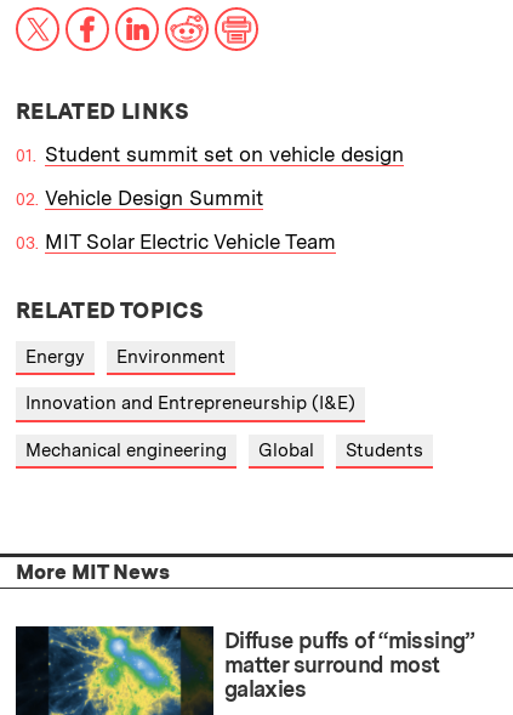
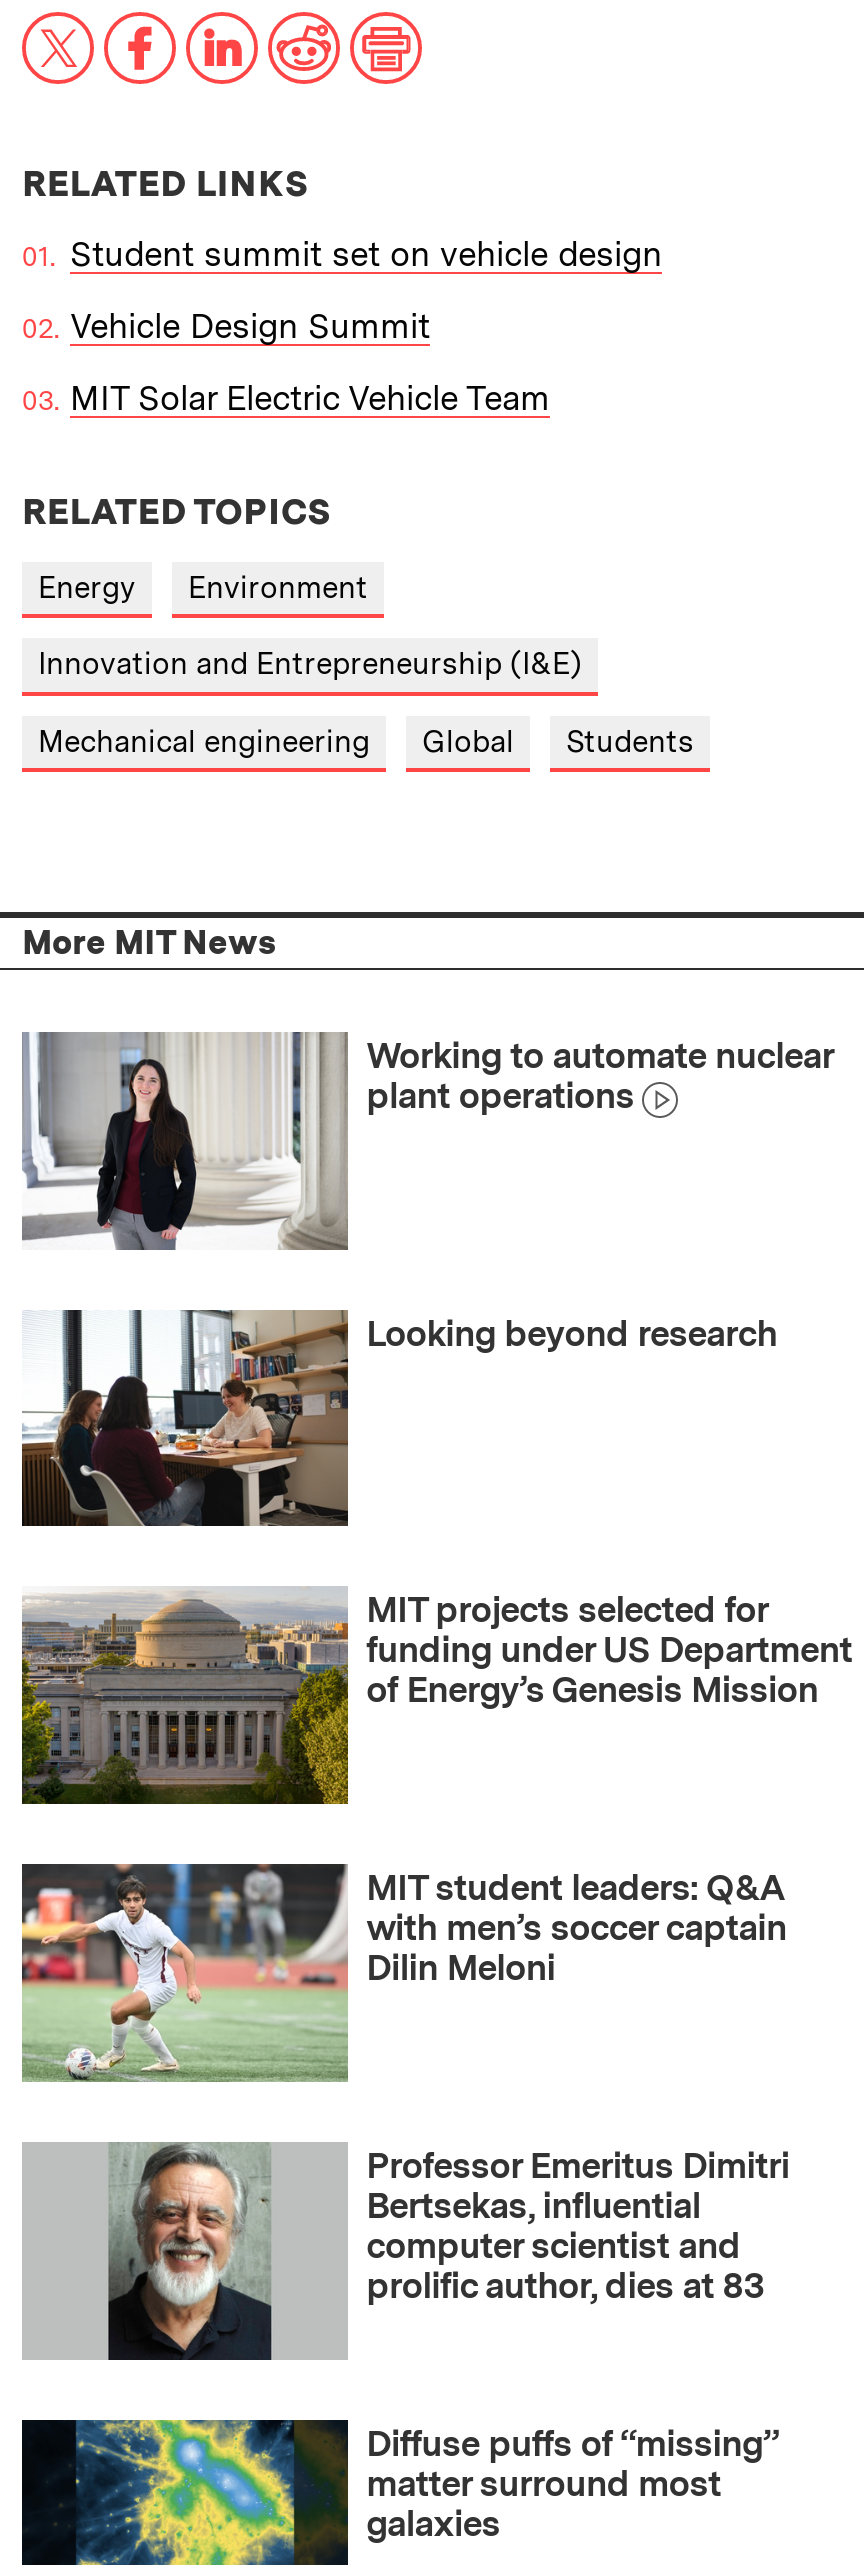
+ [image]
+ Looking beyond research

+ [image]
+ MIT projects selected for
+ funding under US Department
+ of Energy’s Genesis Mission

+ [image]
+ MIT student leaders: Q&A
+ with men’s soccer captain
+ Dilin Meloni

+ [image]
+ Working to automate nuclear
+ plant operations

+ [image]
+ Professor Emeritus Dimitri
+ Bertsekas, influential
+ computer scientist and
+ prolific author, dies at 83
